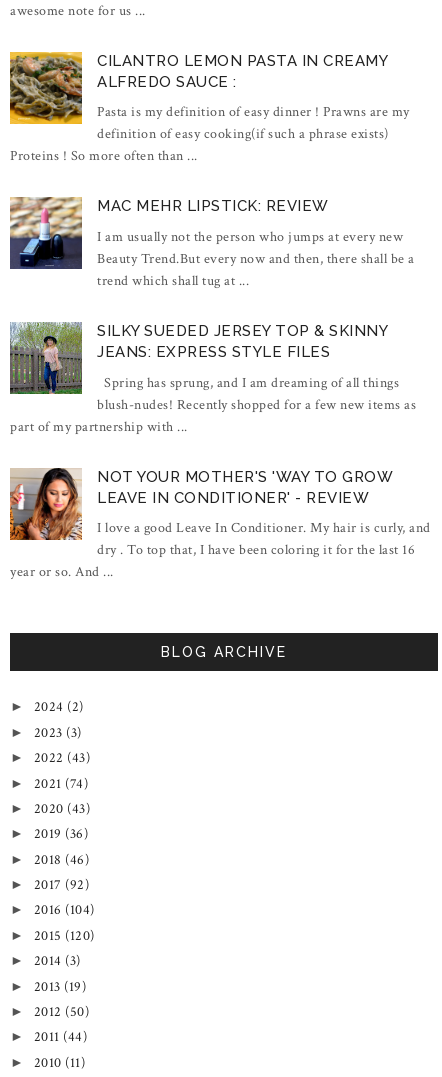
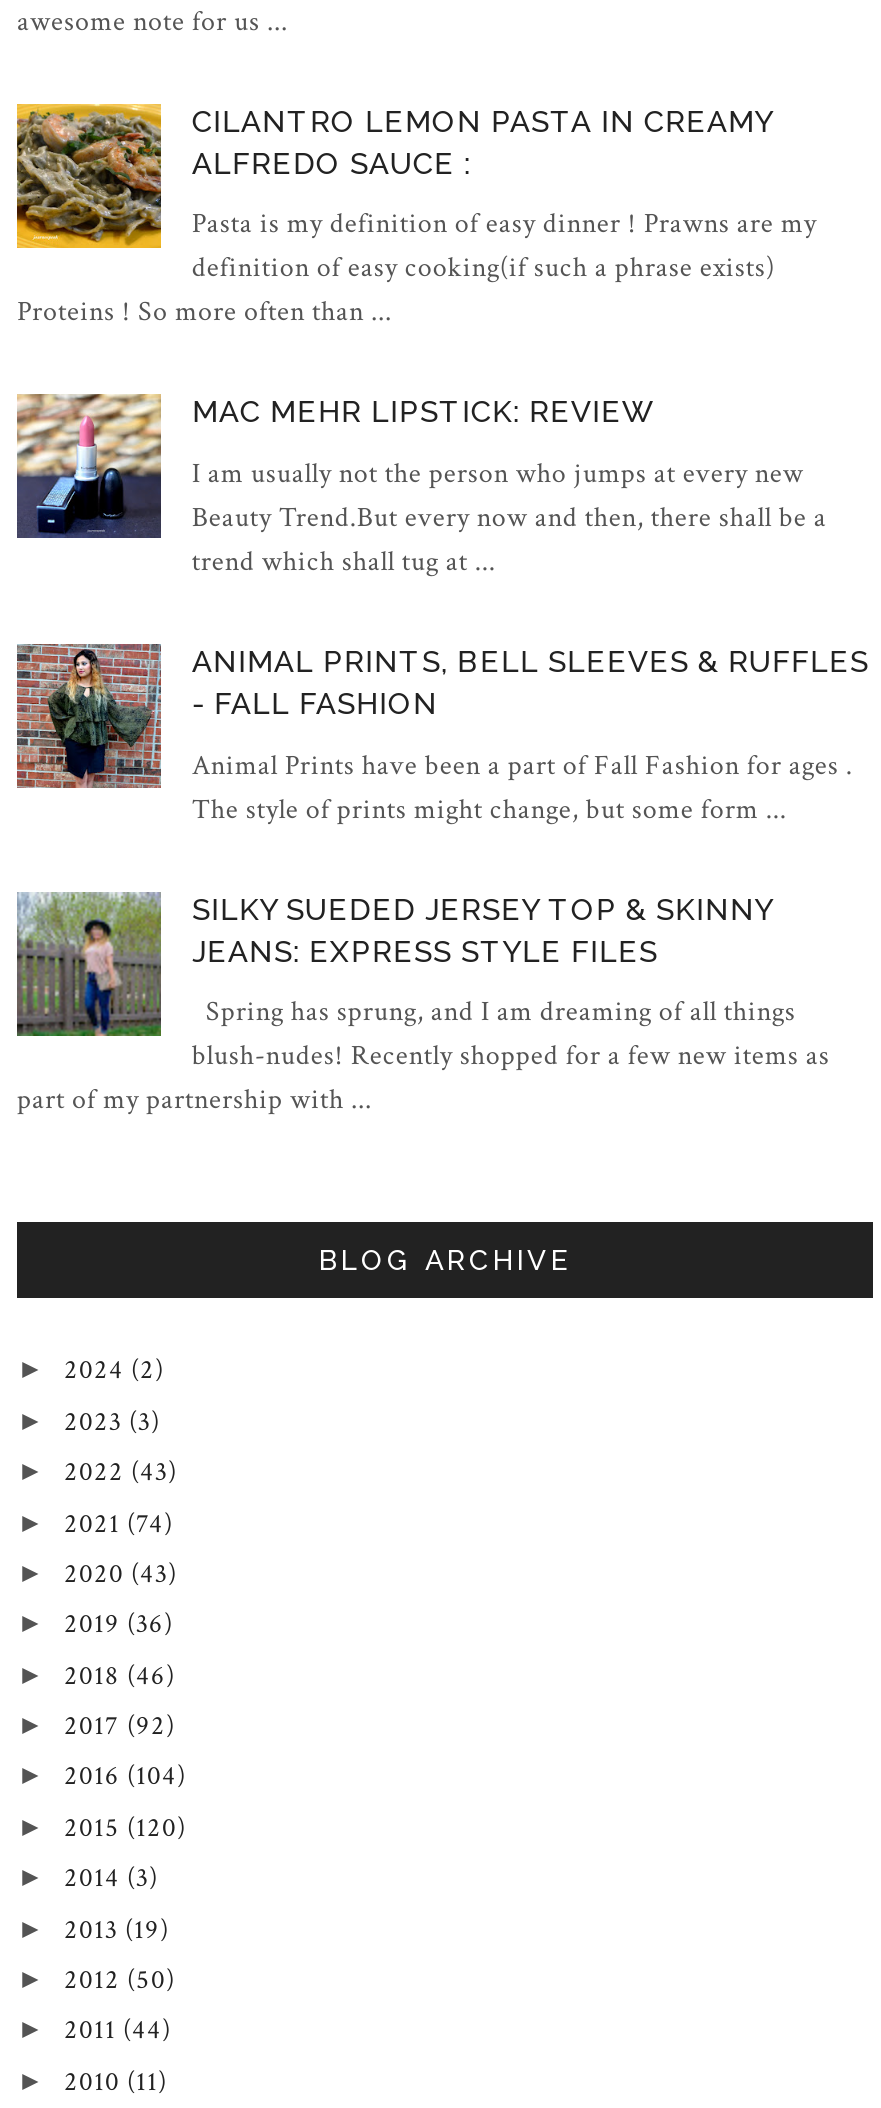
+ [image]
+ ANIMAL PRINTS, BELL SLEEVES & RUFFLES
+ - FALL FASHION
+ Animal Prints have been a part of Fall Fashion for ages .
+ The style of prints might change, but some form ...

moved down: [image] | SILKY SUEDED JERSEY TOP & SKINNY | JEANS: EXPRESS STYLE FILES | Spring has sprung, and I am dreaming of all things | blush-nudes! Recently shopped for a few new items as | part of my partnership with ...

- [image]
- NOT YOUR MOTHER'S 'WAY TO GROW
- LEAVE IN CONDITIONER' - REVIEW
- I love a good Leave In Conditioner. My hair is curly, and
- dry . To top that, I have been coloring it for the last 16
- year or so. And ...
